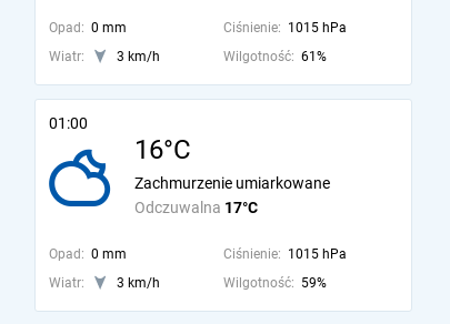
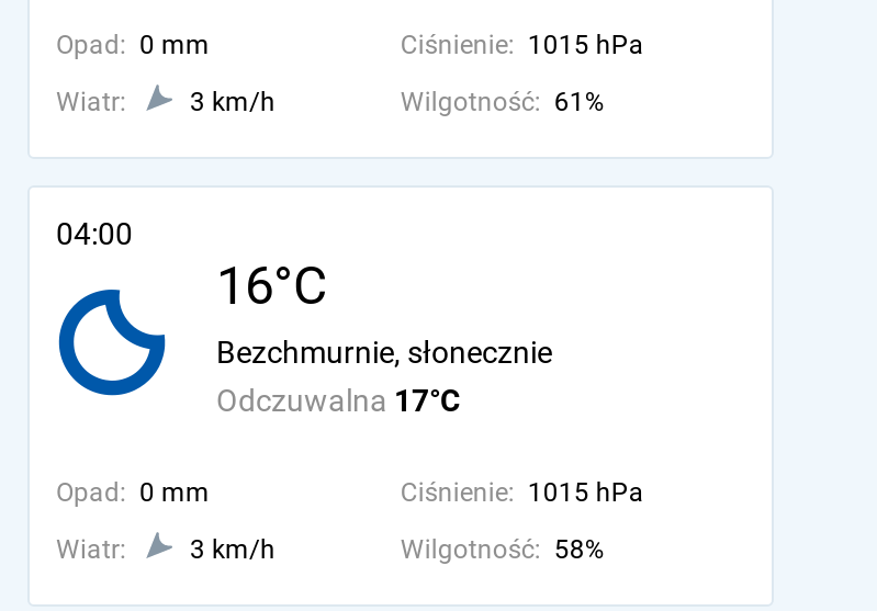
- 01:00
+ 04:00

- [image]
- Zachmurzenie umiarkowane
+ [image]
+ Bezchmurnie, słonecznie

- Wilgotność: 59%
+ Wilgotność: 58%
